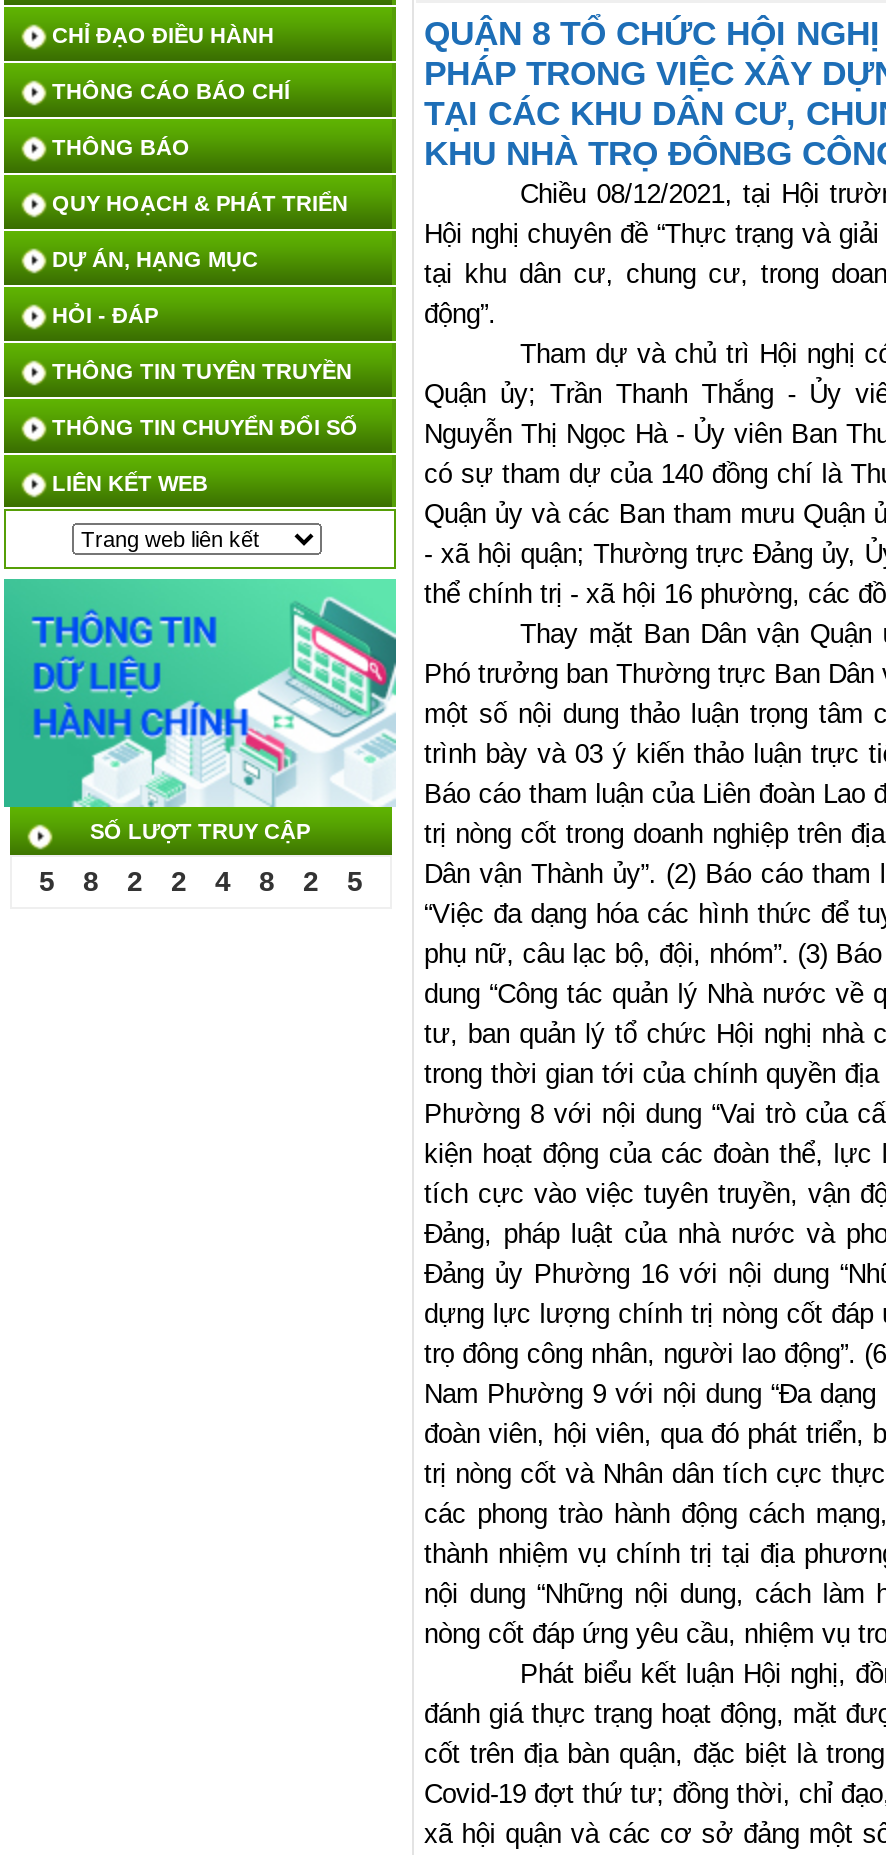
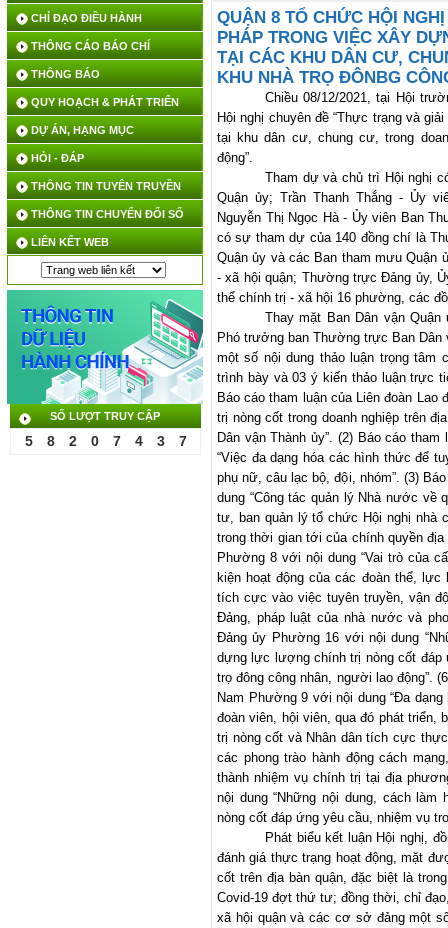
- 2
+ 0
+ 7

- 8
- 2
- 5
+ 3
+ 7
